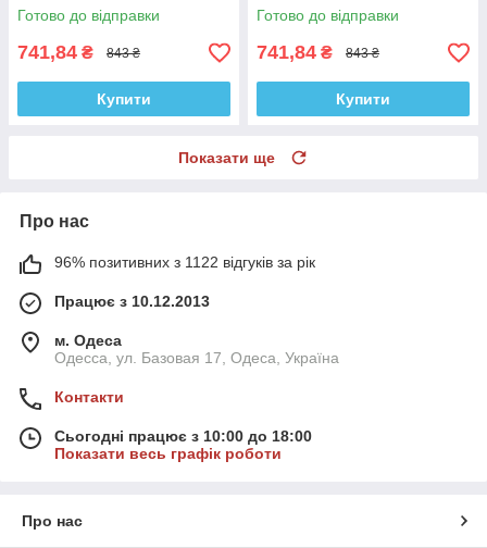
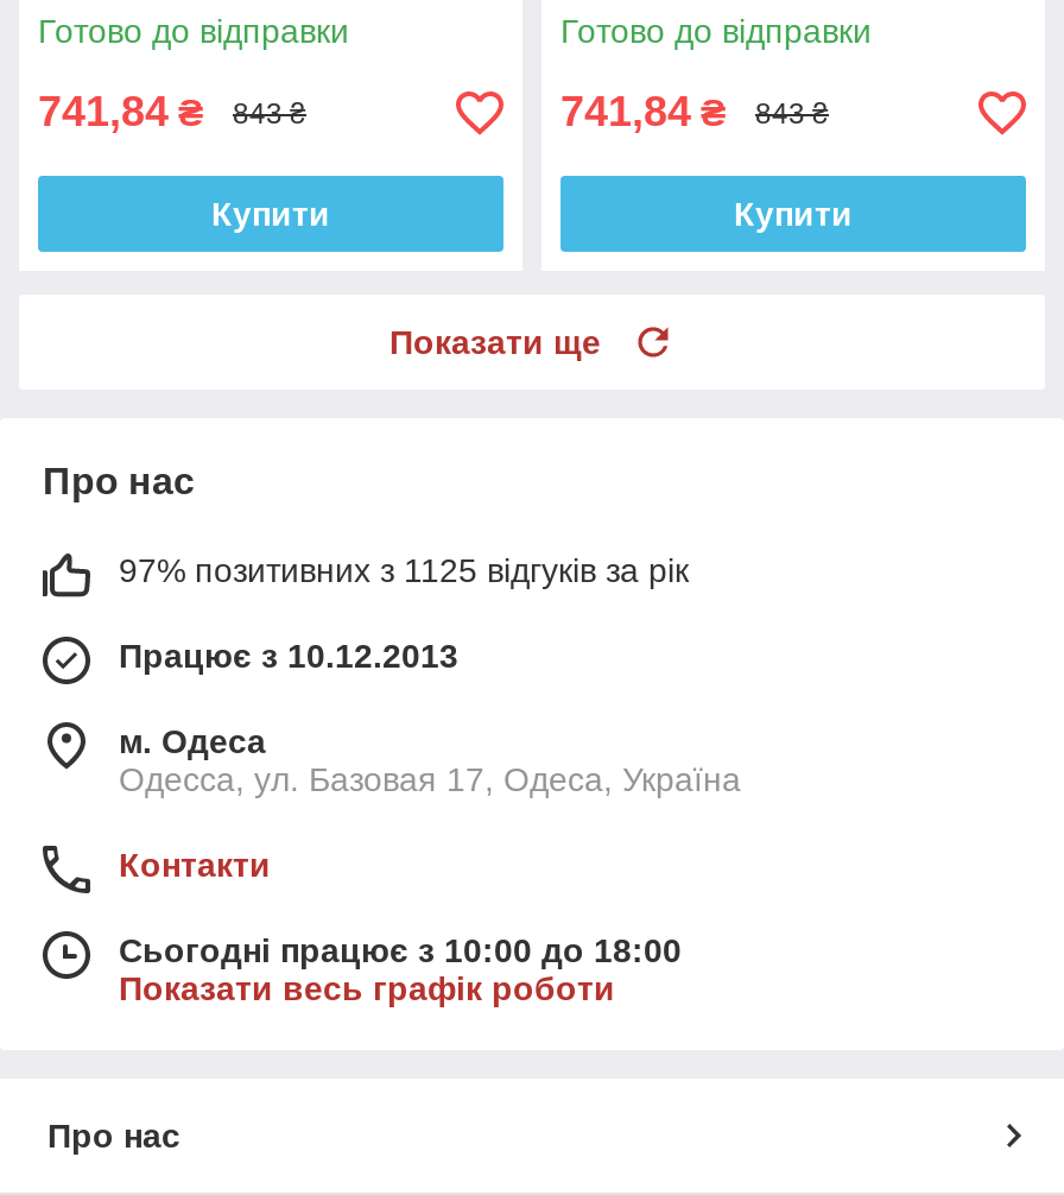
- 96% позитивних з 1122 відгуків за рік
+ 97% позитивних з 1125 відгуків за рік
